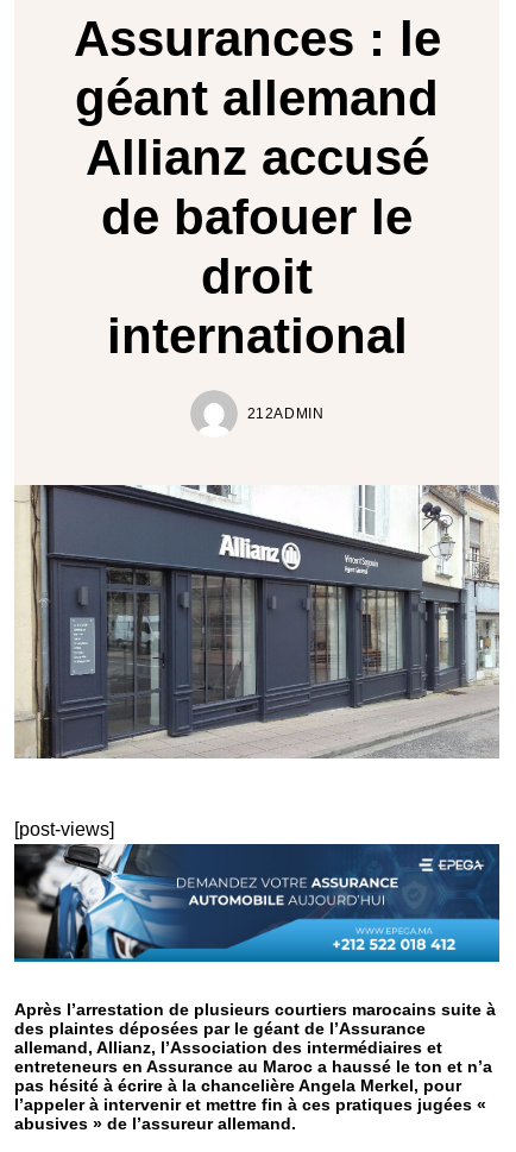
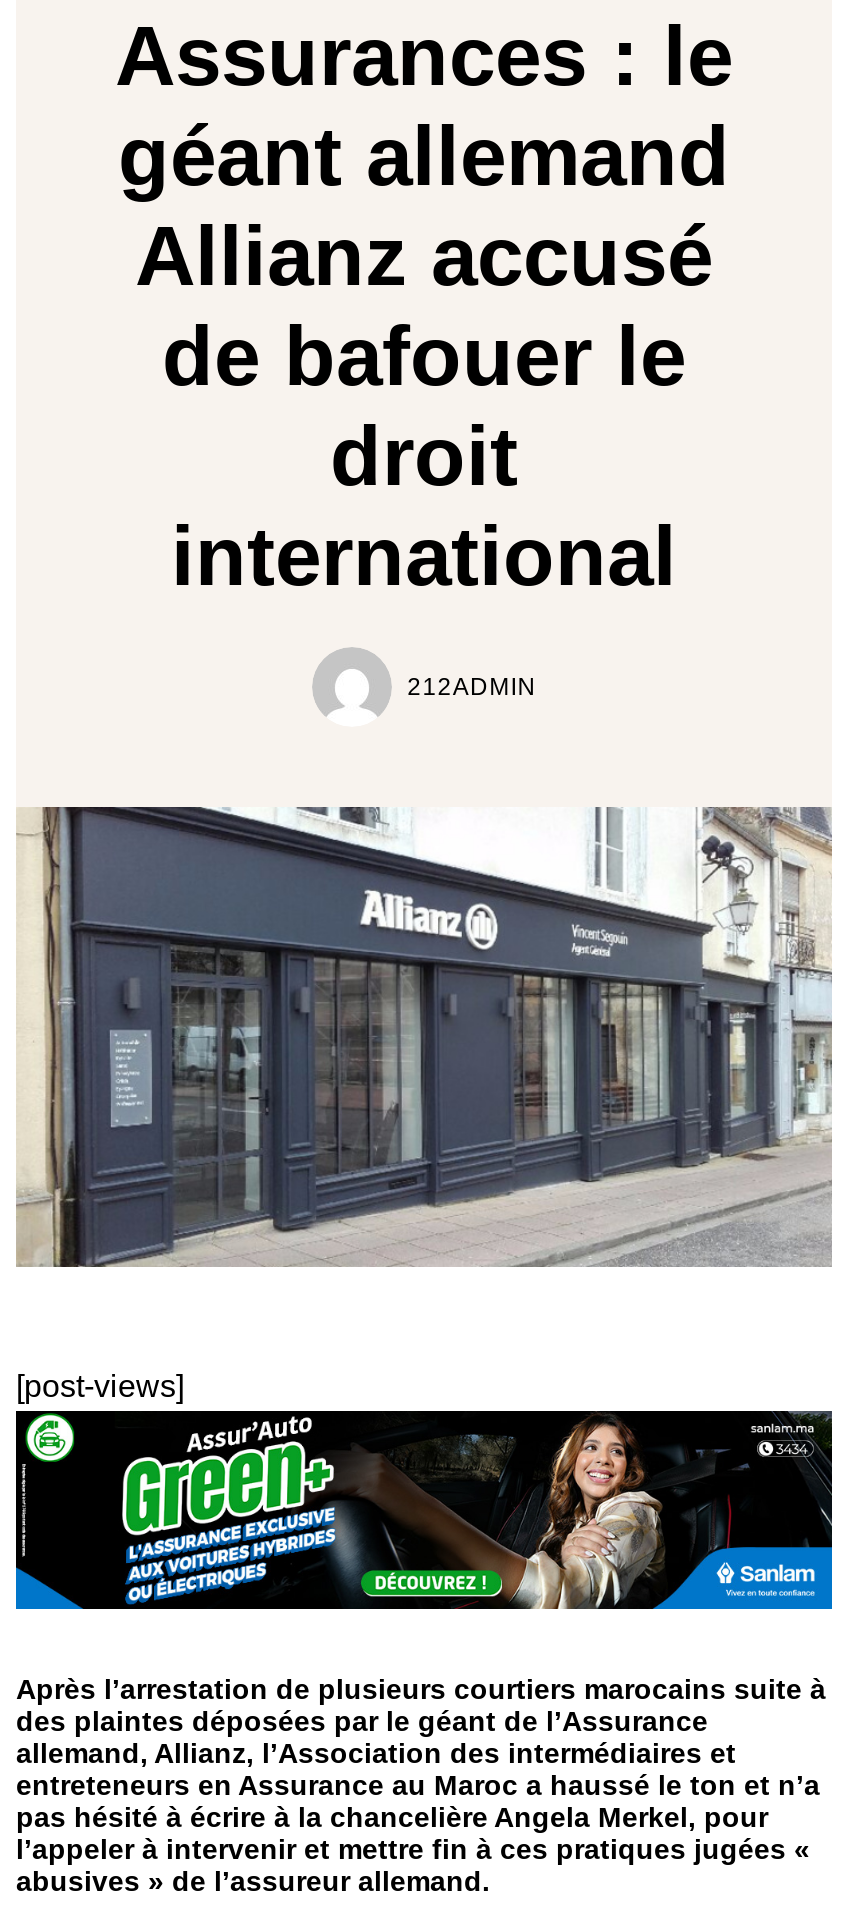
- [image]
+ [image]
